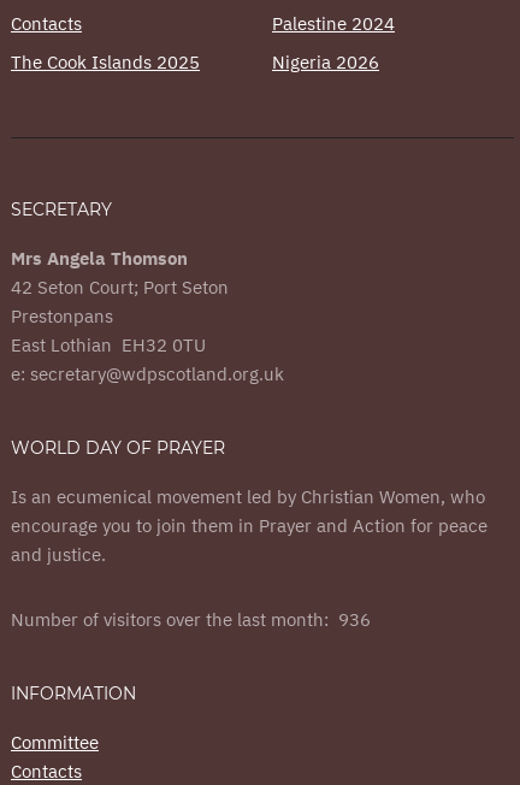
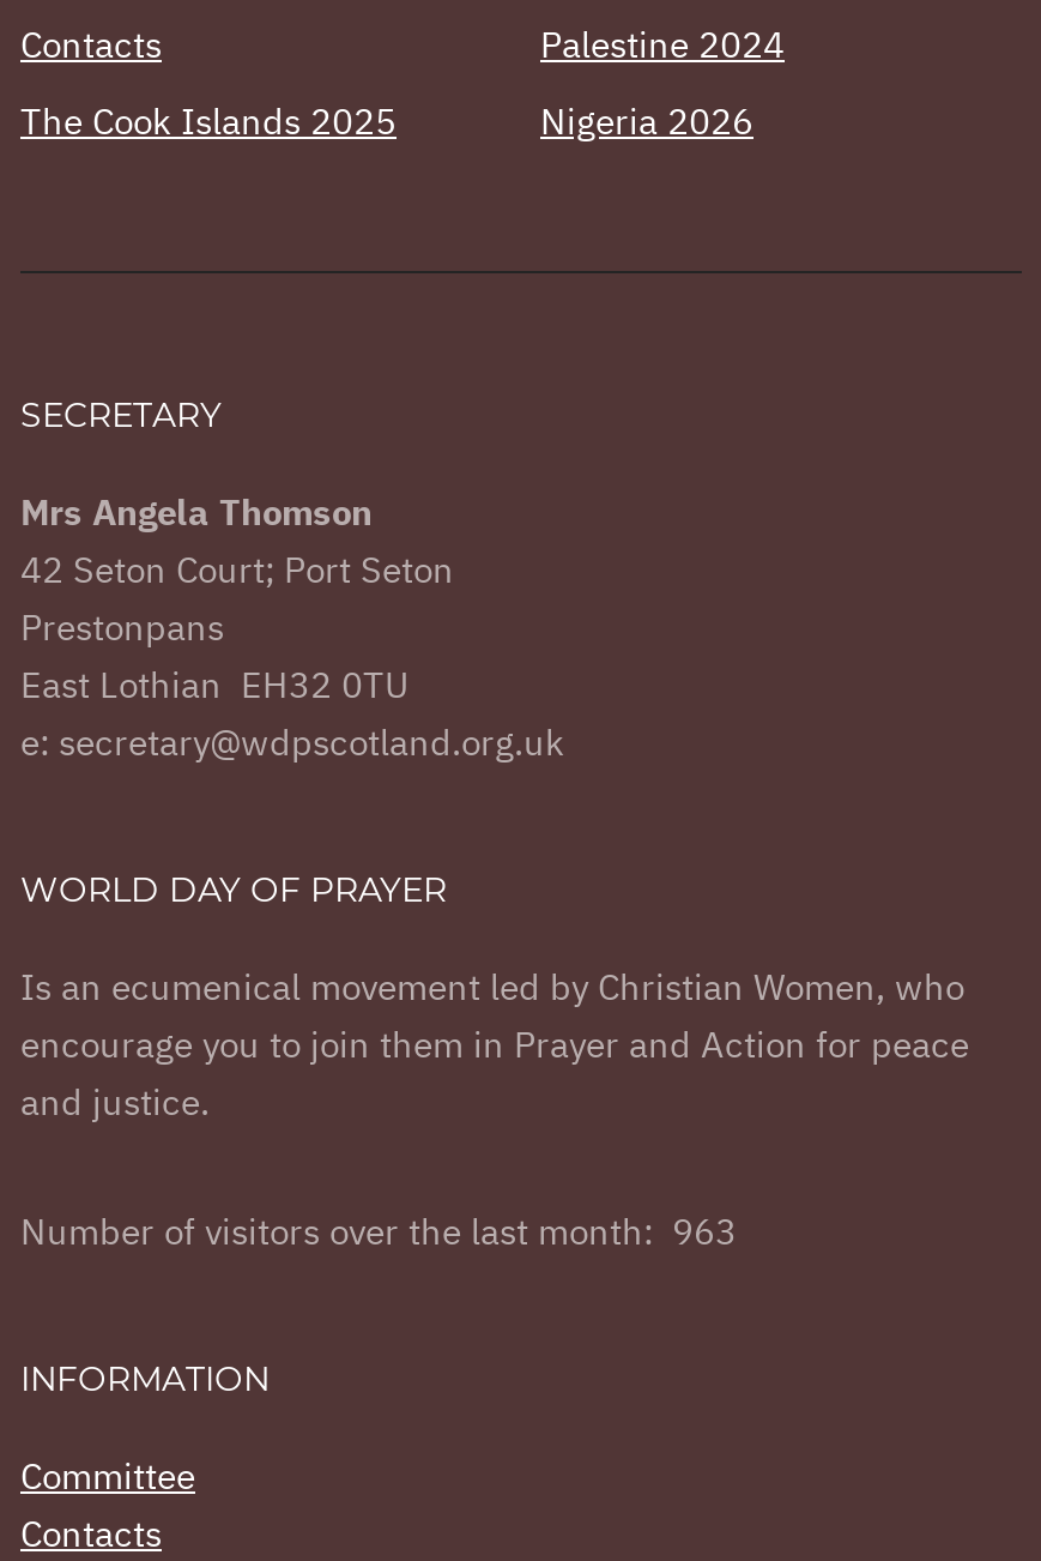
- Number of visitors over the last month: 936
+ Number of visitors over the last month: 963
